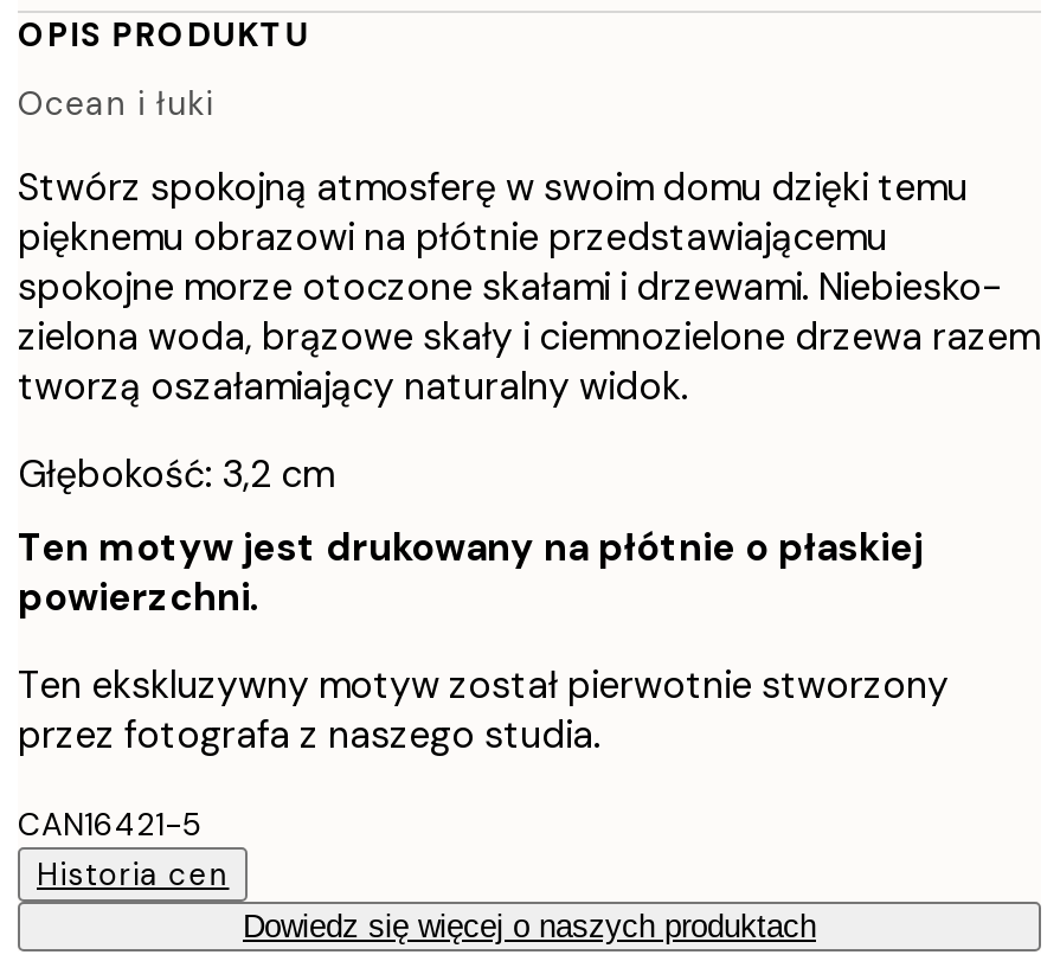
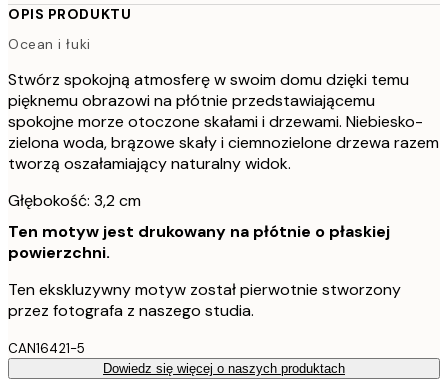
- Historia cen
